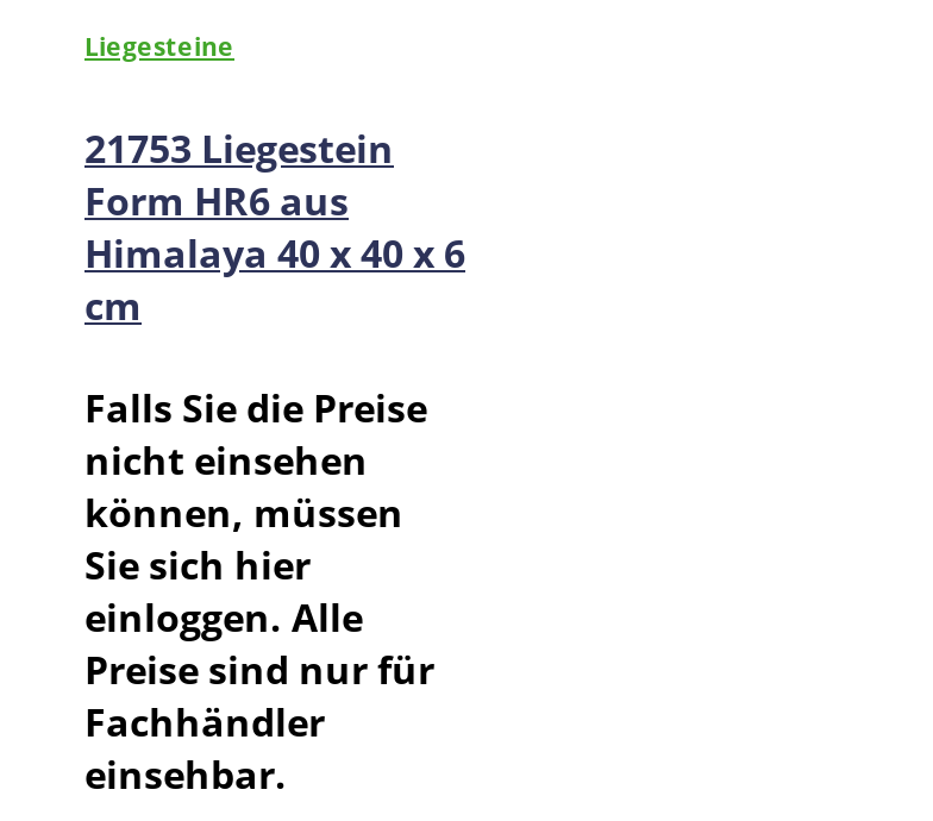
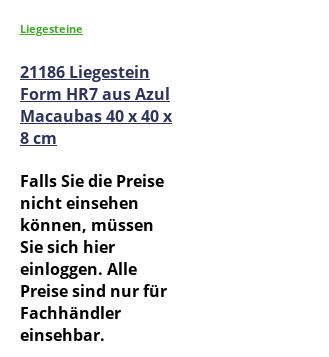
- 21753 Liegestein
- Form HR6 aus
- Himalaya 40 x 40 x 6
- cm
+ 21186 Liegestein
+ Form HR7 aus Azul
+ Macaubas 40 x 40 x
+ 8 cm
